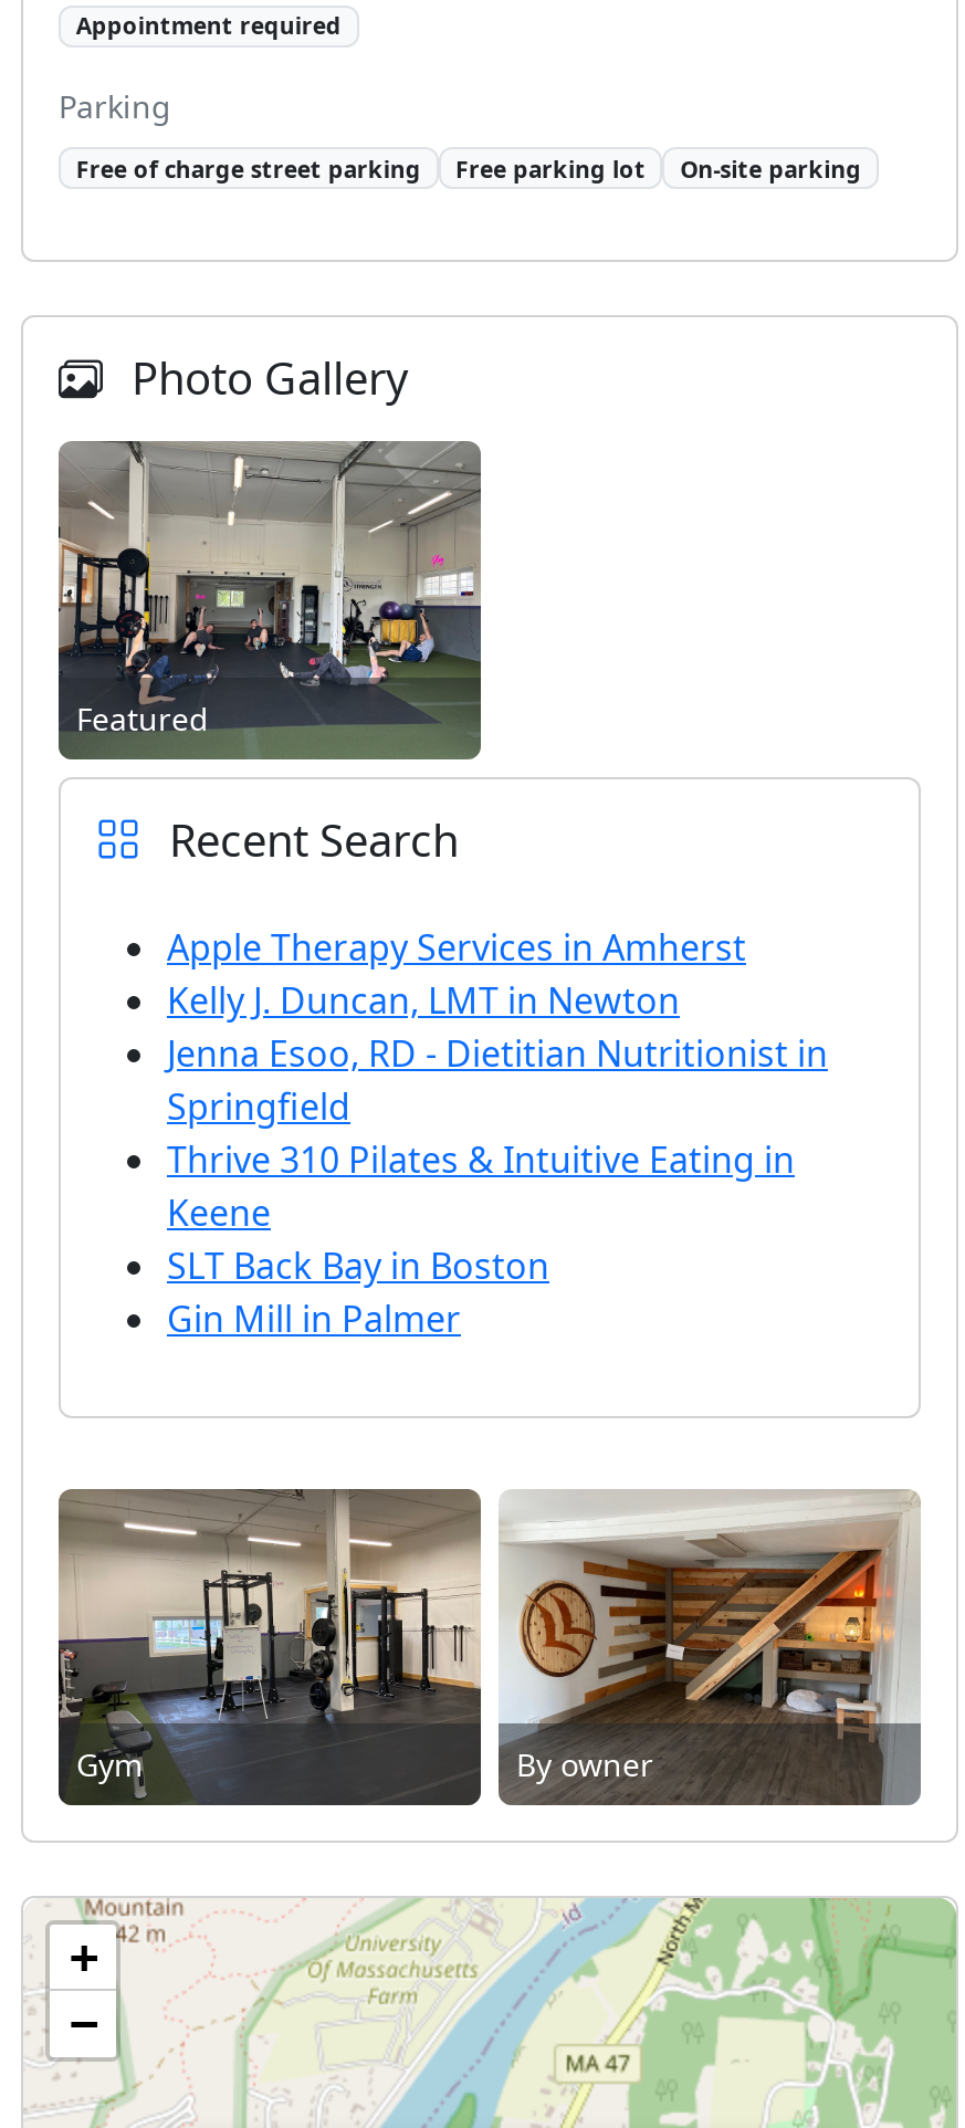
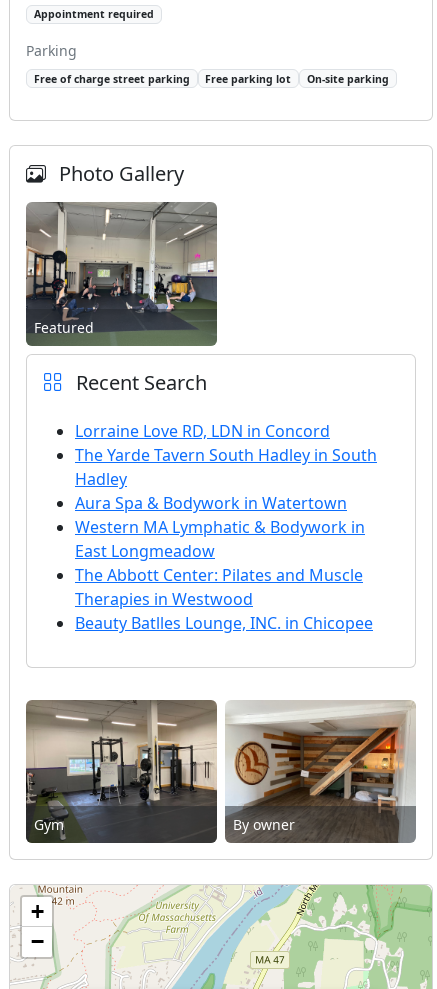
- Apple Therapy Services in Amherst
- Kelly J. Duncan, LMT in Newton
- Jenna Esoo, RD - Dietitian Nutritionist in
- Springfield
- Thrive 310 Pilates & Intuitive Eating in
- Keene
- SLT Back Bay in Boston
- Gin Mill in Palmer
+ Lorraine Love RD, LDN in Concord
+ The Yarde Tavern South Hadley in South
+ Hadley
+ Aura Spa & Bodywork in Watertown
+ Western MA Lymphatic & Bodywork in
+ East Longmeadow
+ The Abbott Center: Pilates and Muscle
+ Therapies in Westwood
+ Beauty Batlles Lounge, INC. in Chicopee
